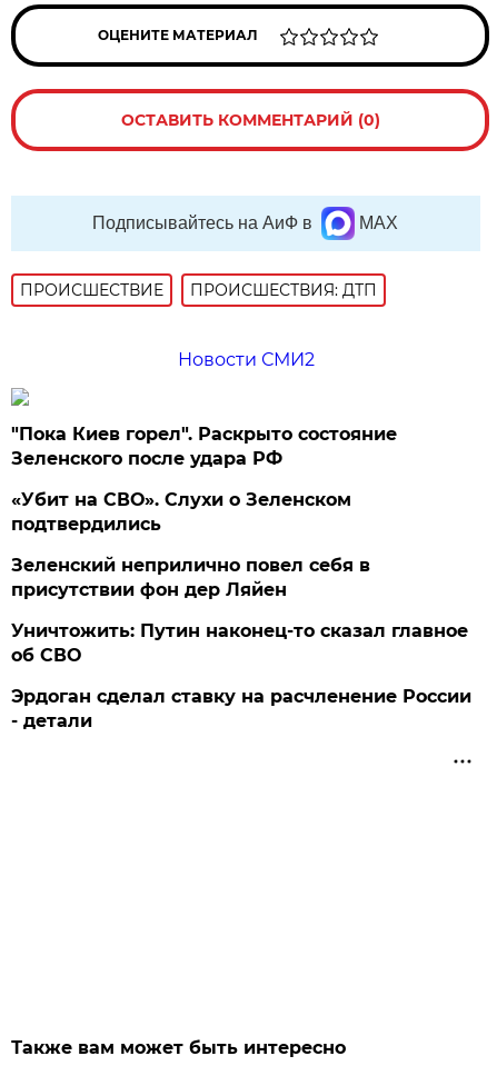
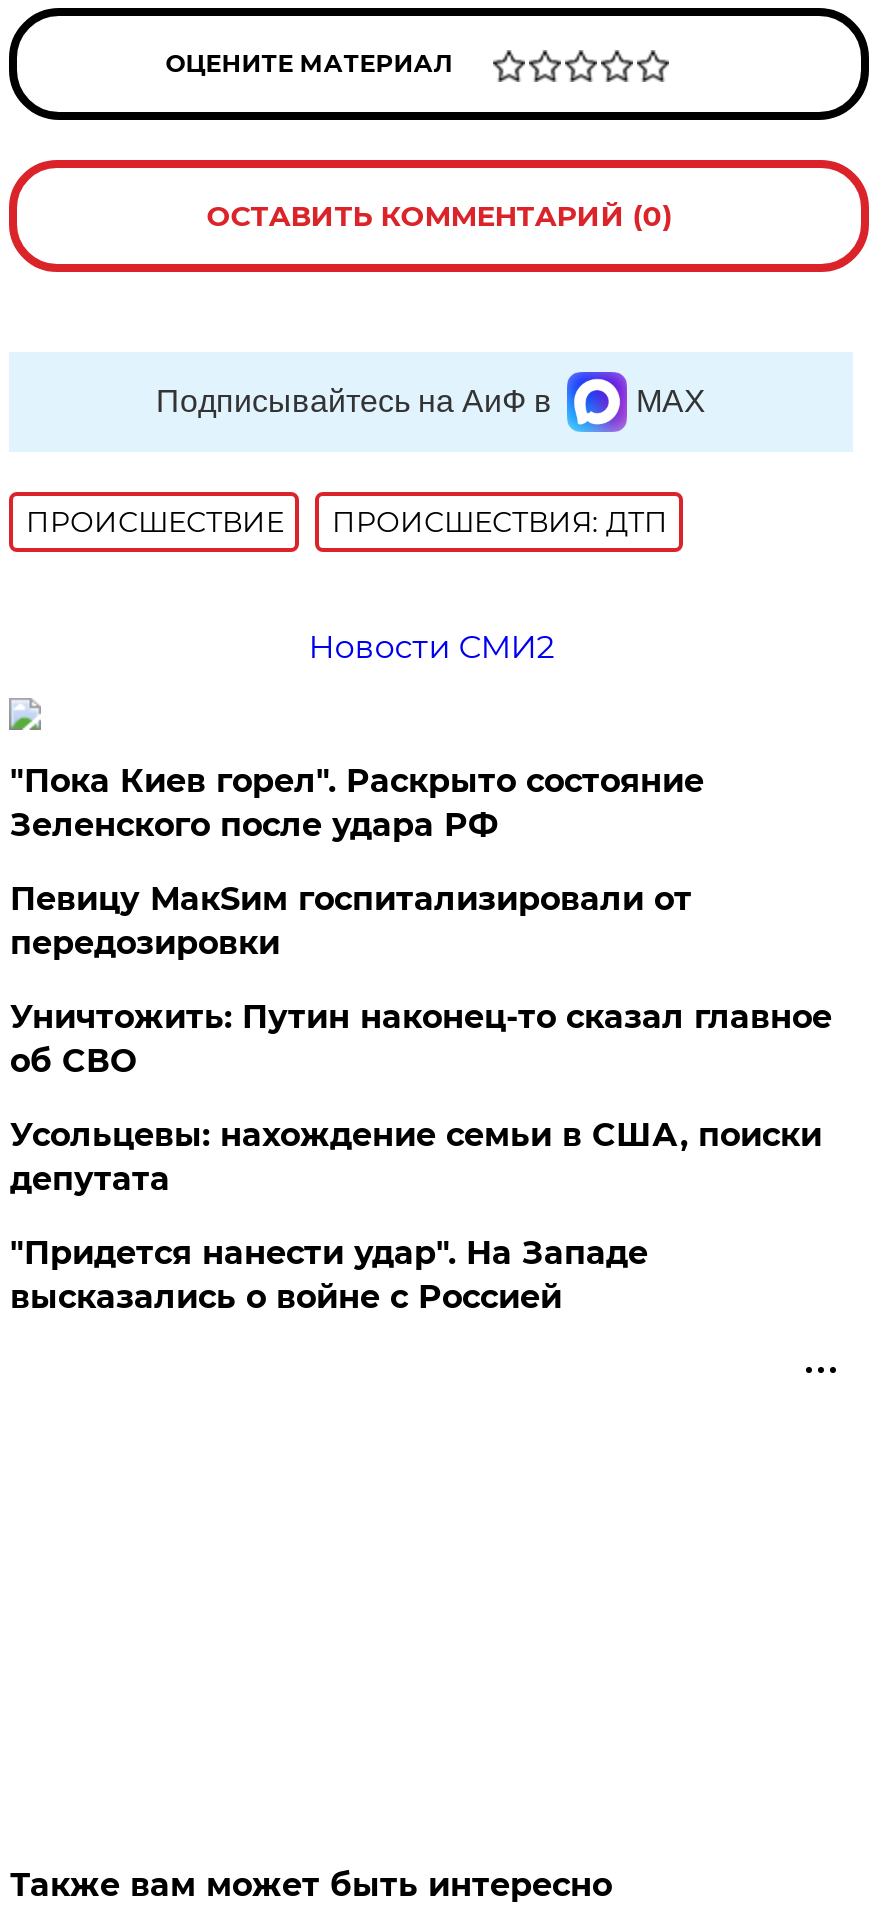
- «Убит на СВО». Слухи о Зеленском
- подтвердились
- Зеленский неприлично повел cебя в
- присутствии фон дер Ляйен
+ Певицу МакSим госпитализировали от
+ передозировки

moved up: Уничтожить: Путин наконец-то сказал главное | об СВО

- Эрдоган сделал ставку на расчленение России
- - детали
+ Усольцевы: нахождение семьи в США, поиски
+ депутата
+ "Придется нанести удар". На Западе
+ высказались о войне с Россией
